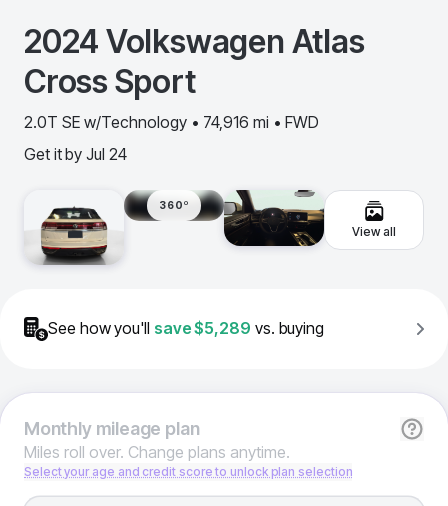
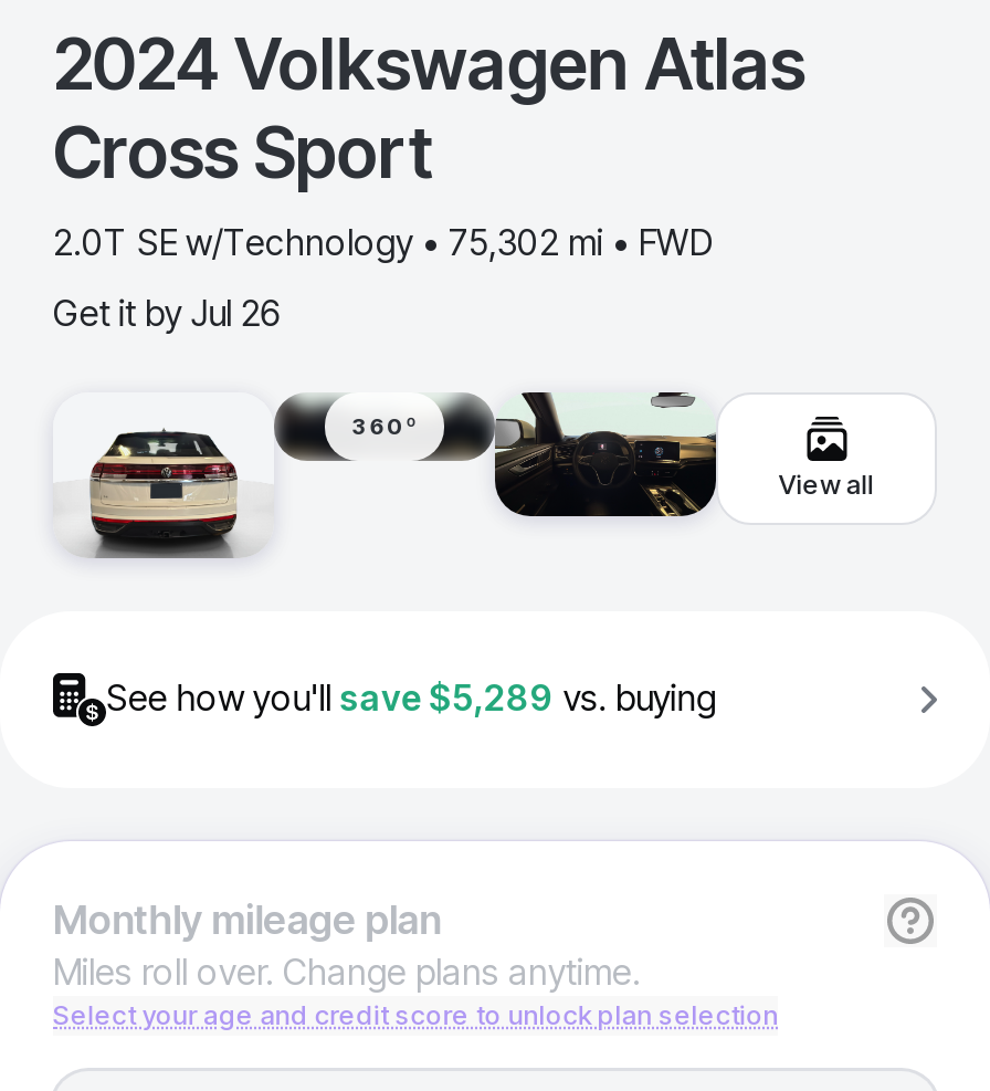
- 2.0T SE w/Technology • 74,916 mi • FWD
+ 2.0T SE w/Technology • 75,302 mi • FWD

- Get it by Jul 24
+ Get it by Jul 26
